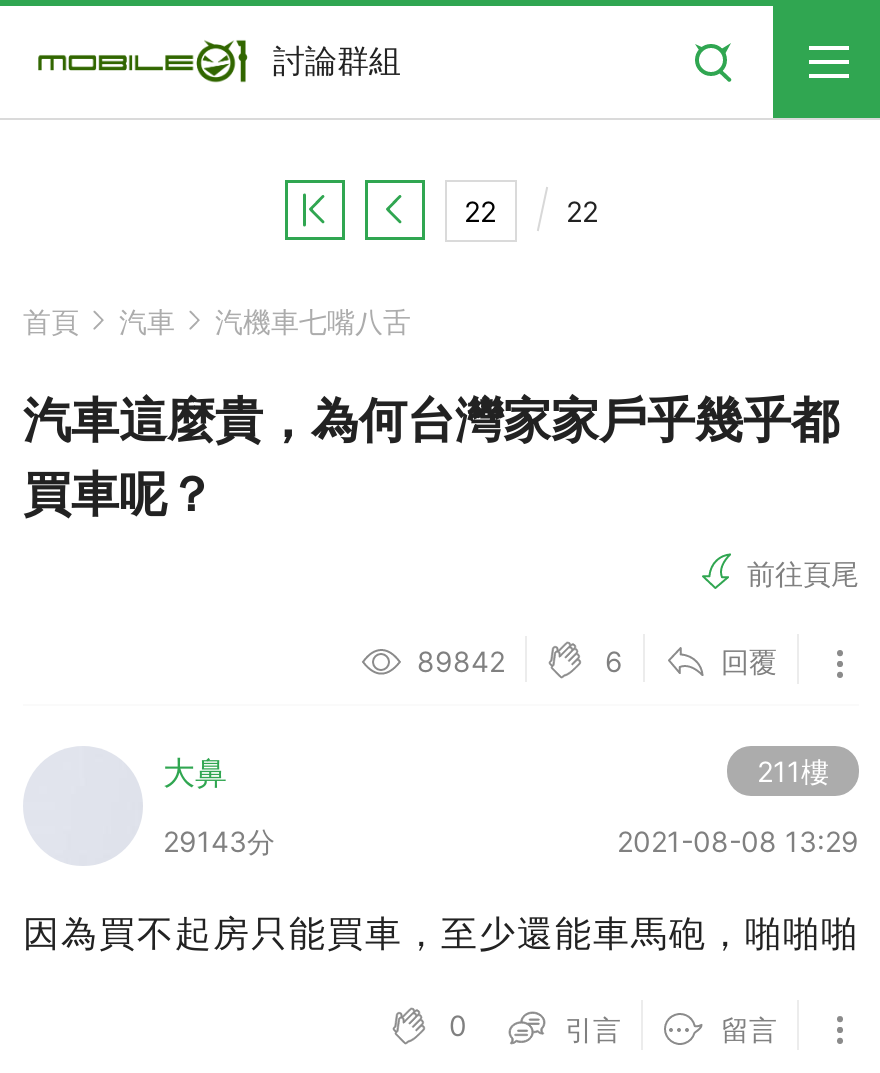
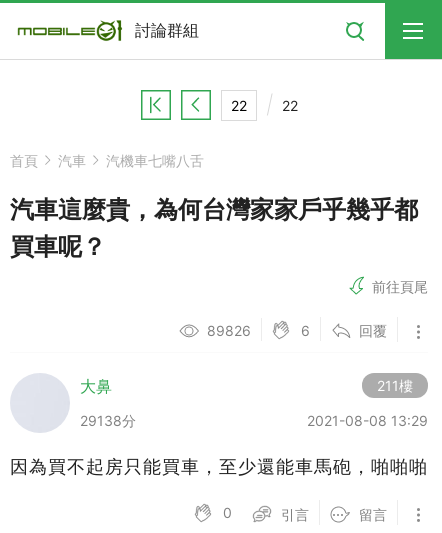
- 89842
+ 89826

- 29143分
+ 29138分
